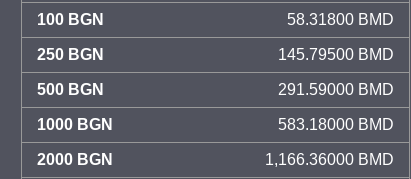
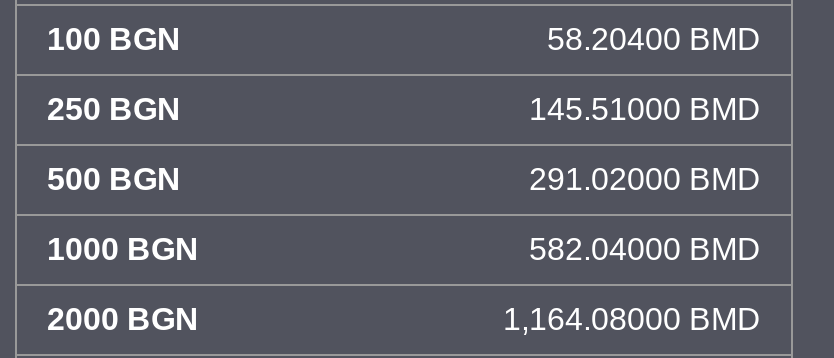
- 58.31800 BMD
+ 58.20400 BMD

- 145.79500 BMD
+ 145.51000 BMD

- 291.59000 BMD
+ 291.02000 BMD

- 583.18000 BMD
+ 582.04000 BMD

- 1,166.36000 BMD
+ 1,164.08000 BMD
